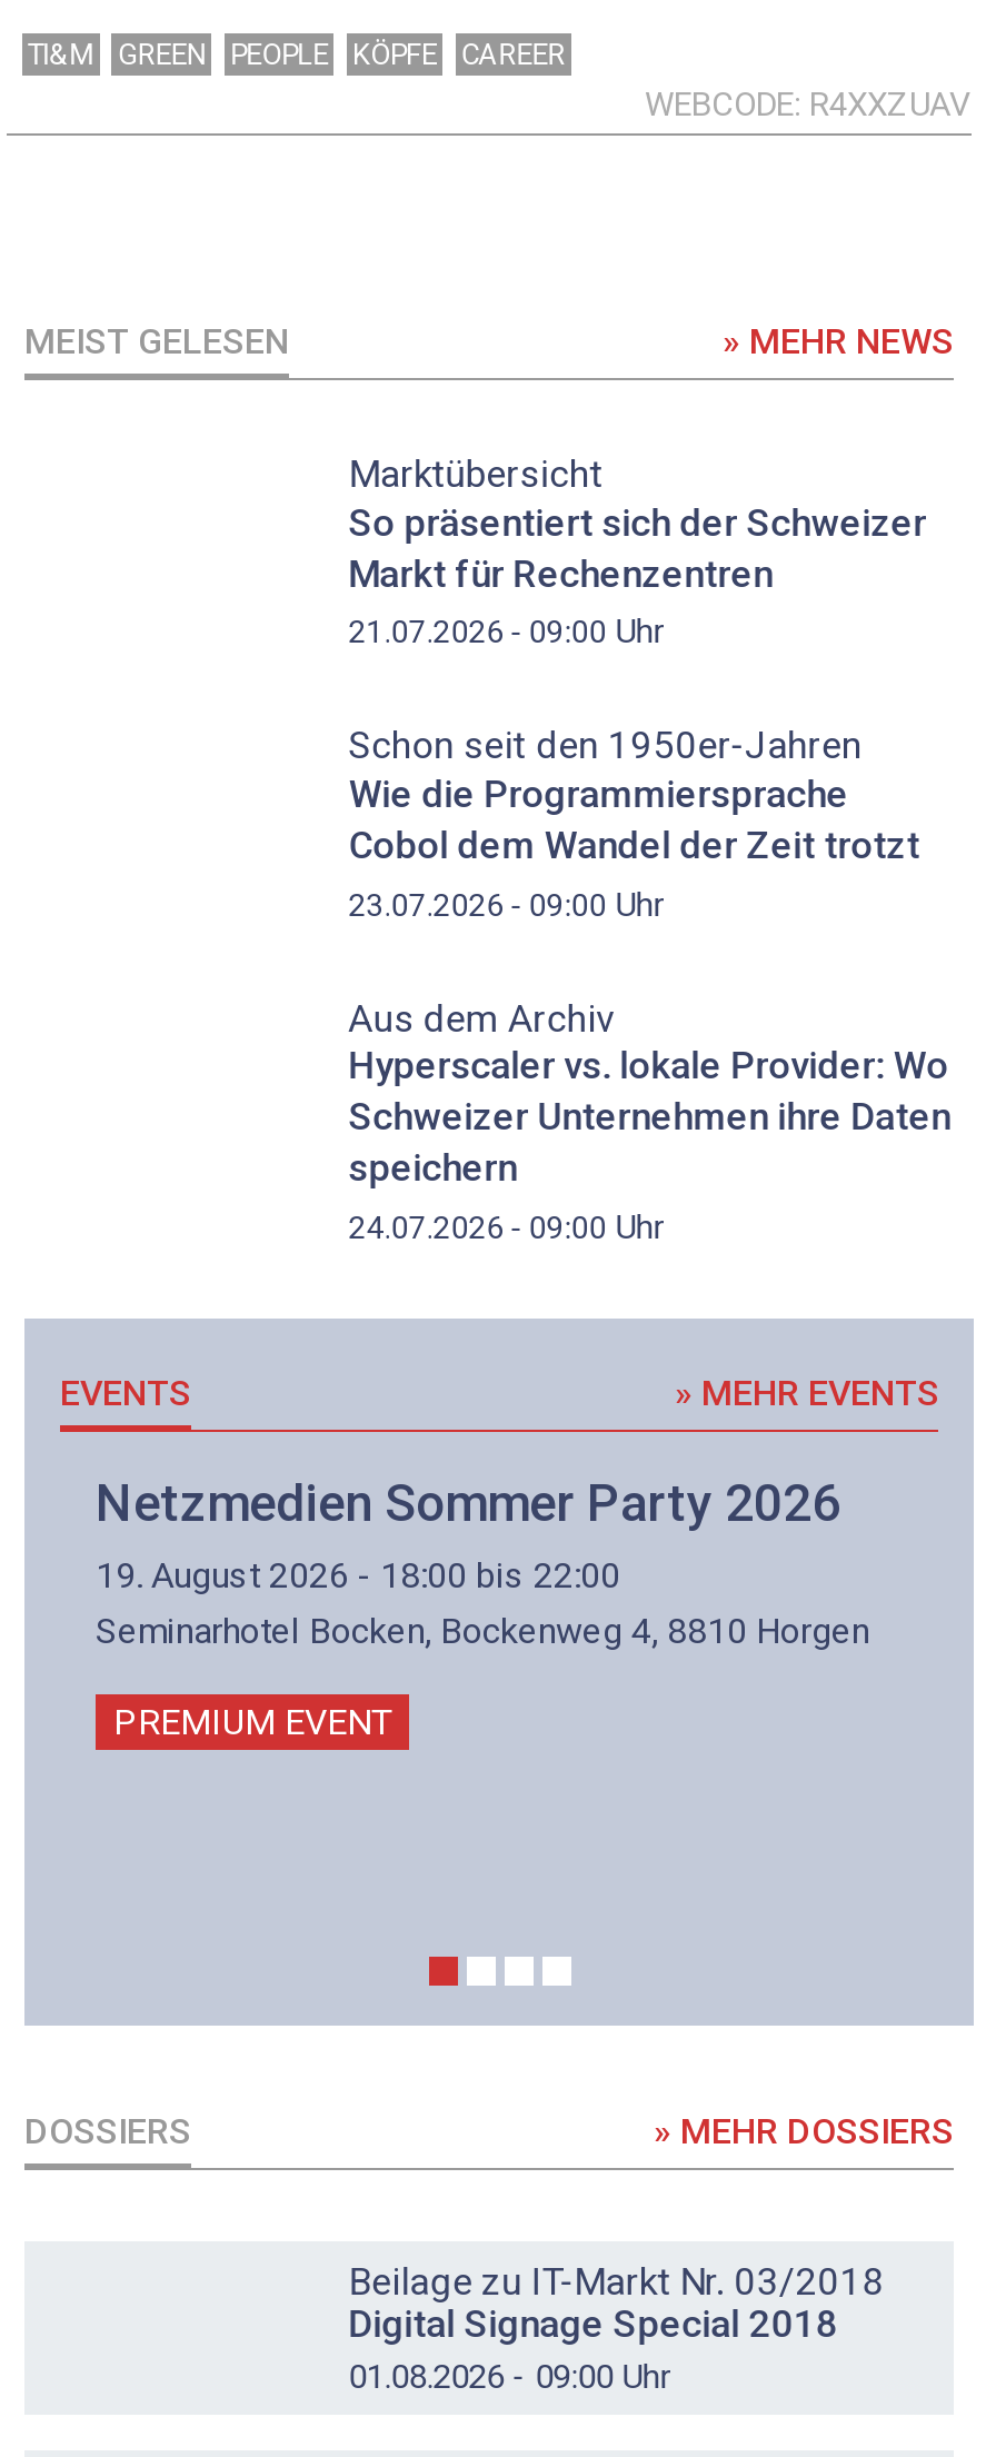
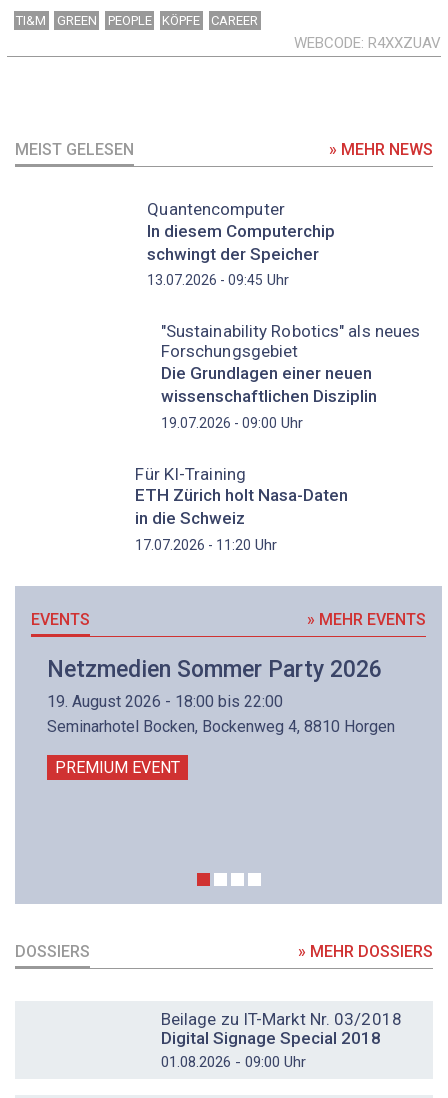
- Marktübersicht
- So präsentiert sich der Schweizer
- Markt für Rechenzentren
- 21.07.2026 - 09:00 Uhr
+ Quantencomputer
+ In diesem Computerchip
+ schwingt der Speicher
+ 13.07.2026 - 09:45 Uhr

- Schon seit den 1950er-Jahren
- Wie die Programmiersprache
- Cobol dem Wandel der Zeit trotzt
- 23.07.2026 - 09:00 Uhr
+ "Sustainability Robotics" als neues
+ Forschungsgebiet
+ Die Grundlagen einer neuen
+ wissenschaftlichen Disziplin
+ 19.07.2026 - 09:00 Uhr

- Aus dem Archiv
- Hyperscaler vs. lokale Provider: Wo
- Schweizer Unternehmen ihre Daten
- speichern
- 24.07.2026 - 09:00 Uhr
+ Für KI-Training
+ ETH Zürich holt Nasa-Daten
+ in die Schweiz
+ 17.07.2026 - 11:20 Uhr
